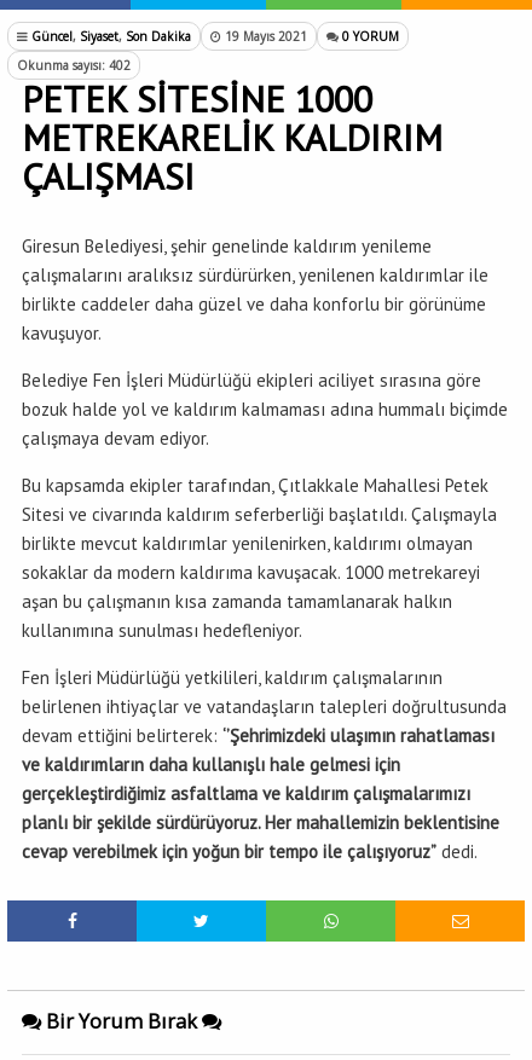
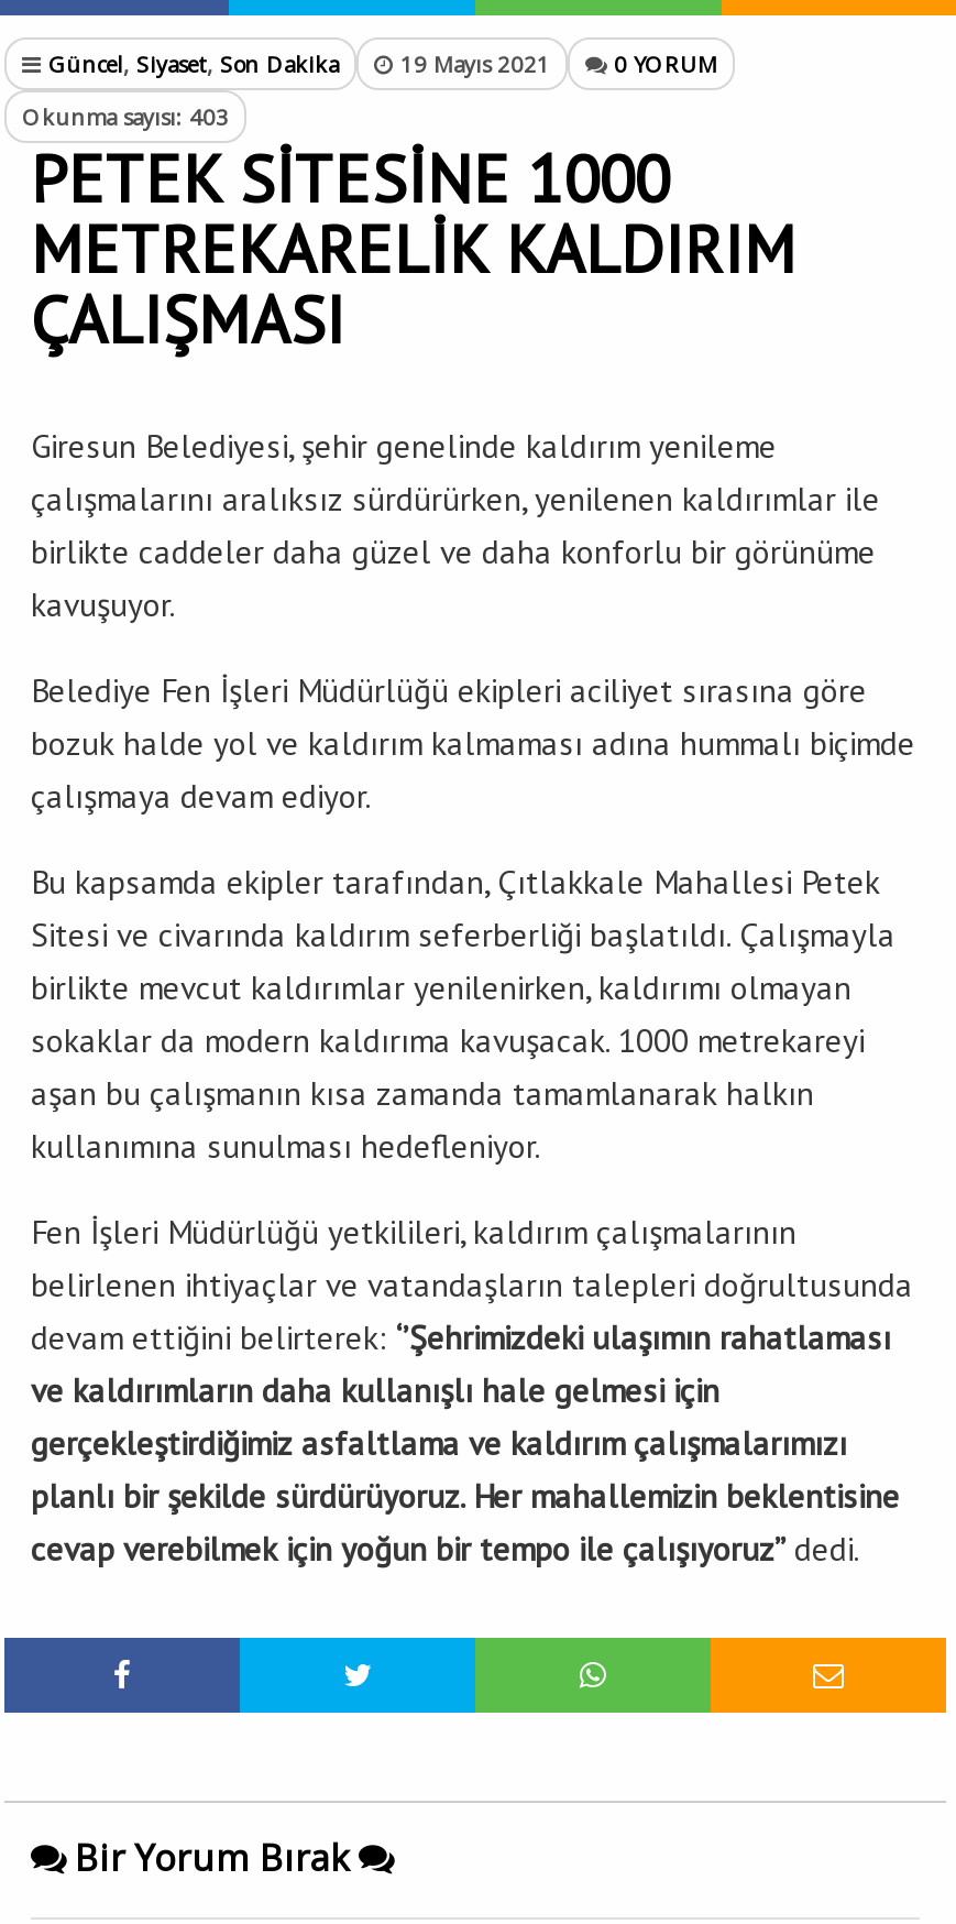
- Okunma sayısı: 402
+ Okunma sayısı: 403
